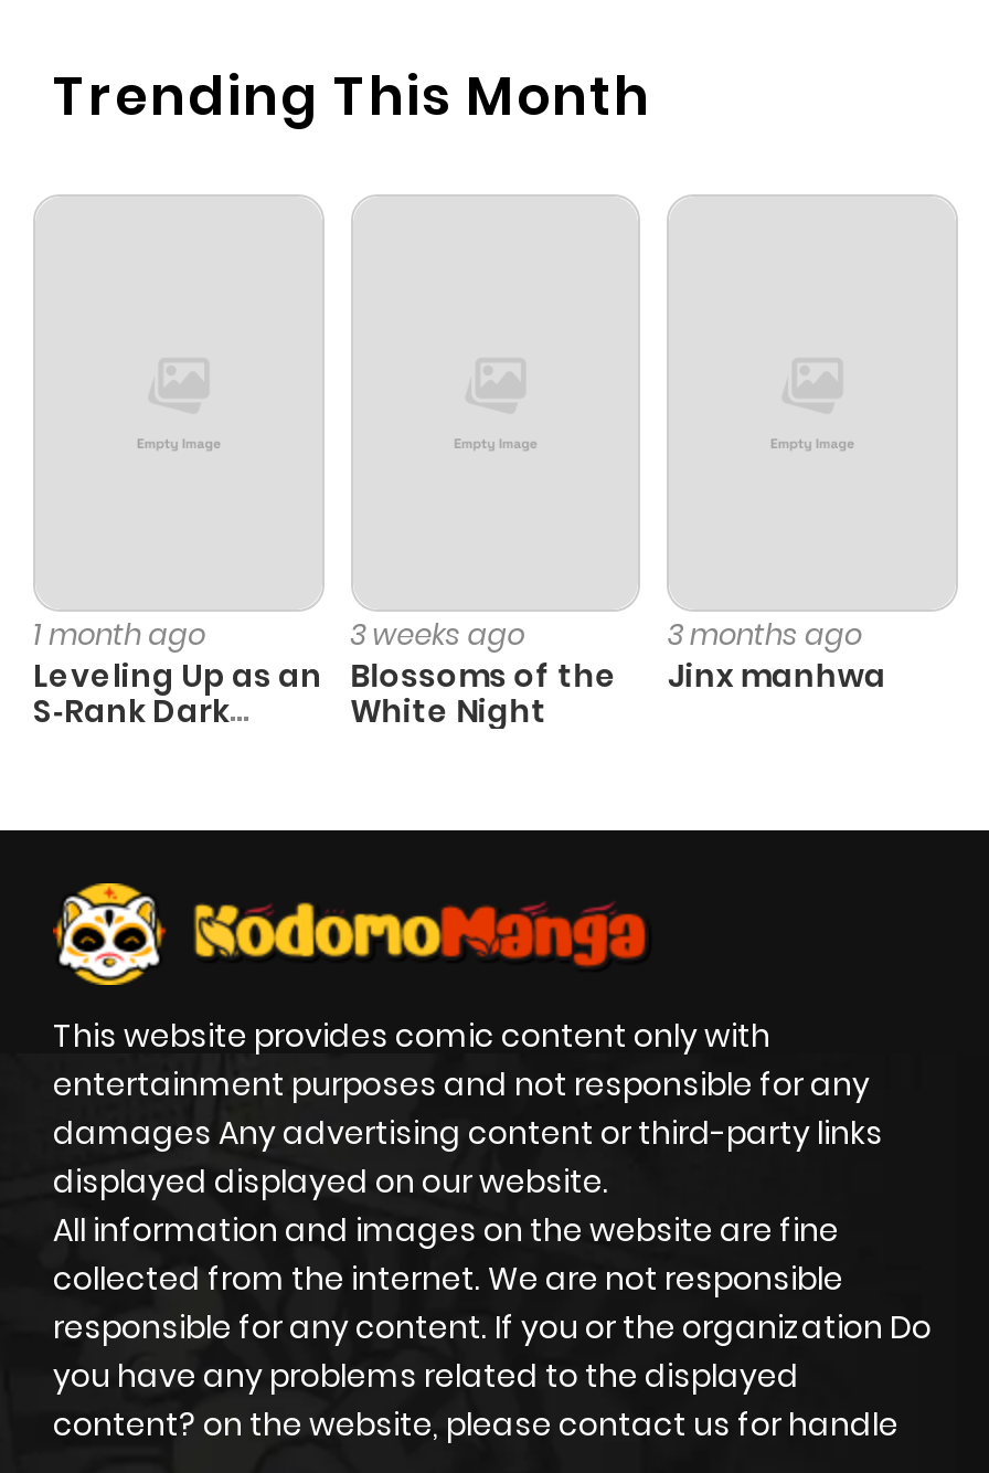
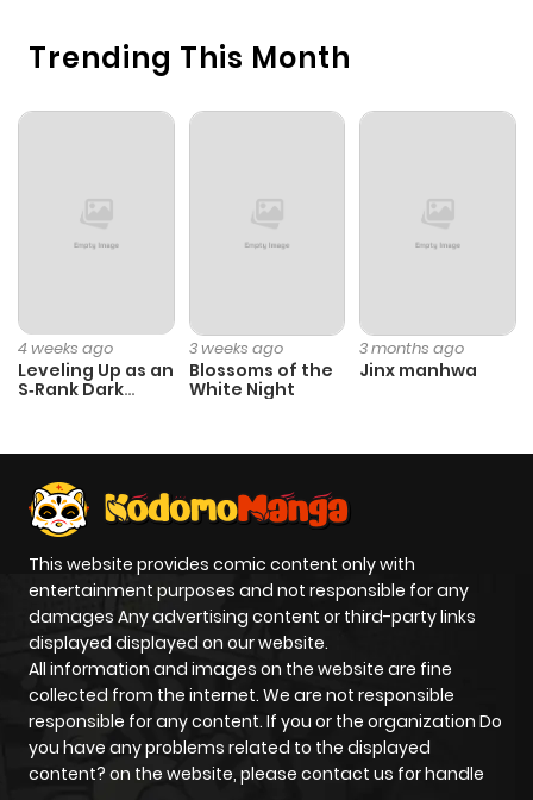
- 1 month ago
+ 4 weeks ago
